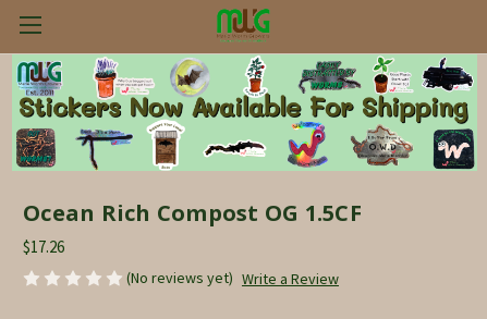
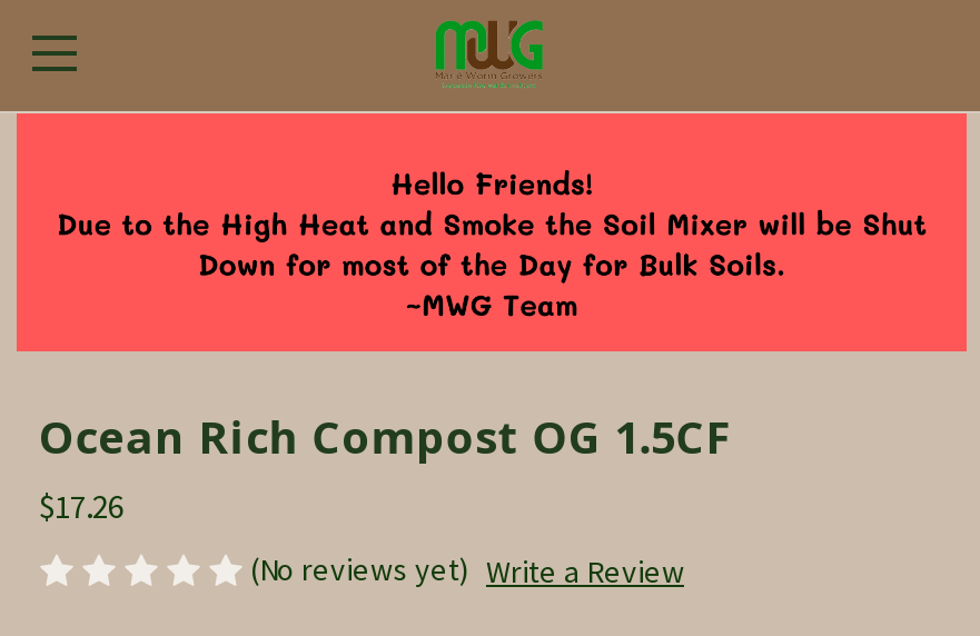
- [image]
+ [image]
